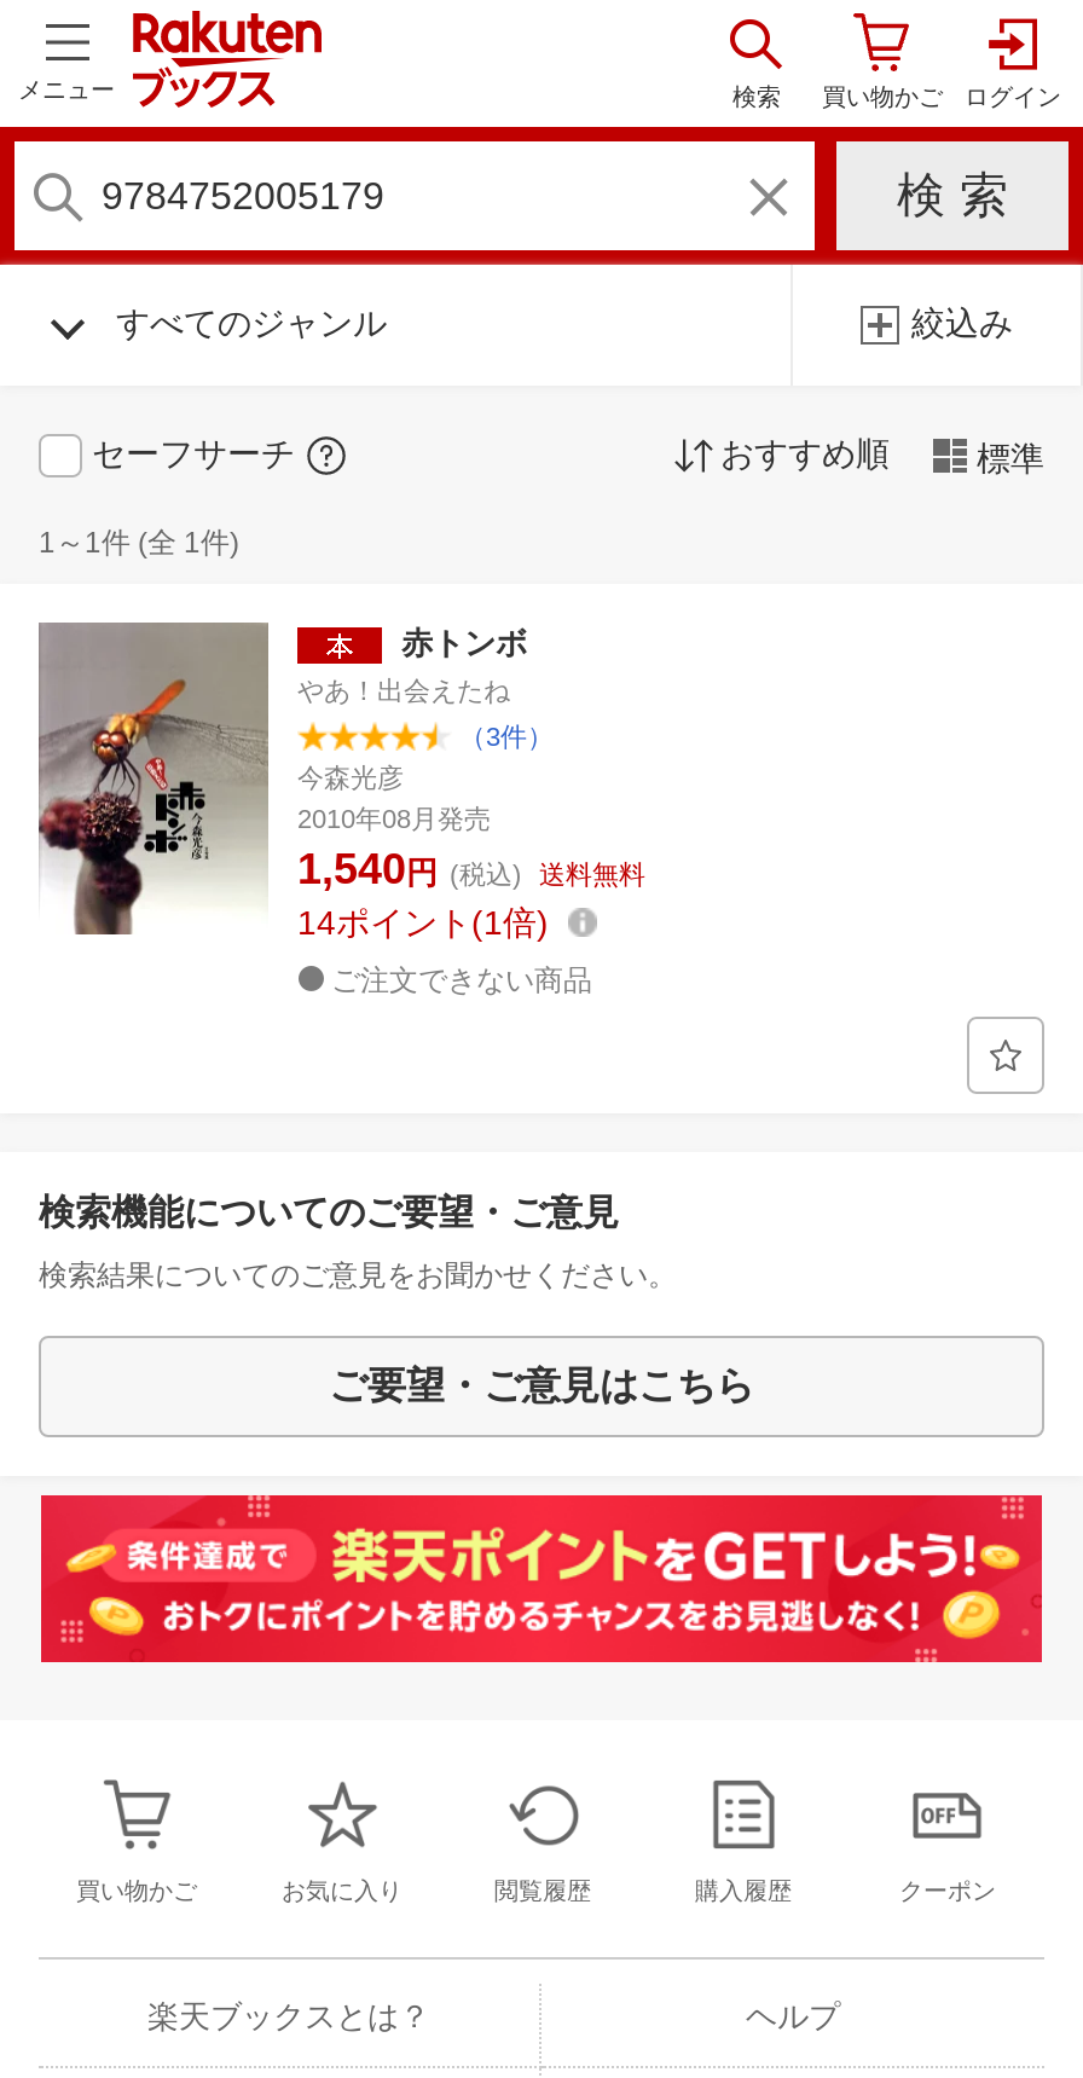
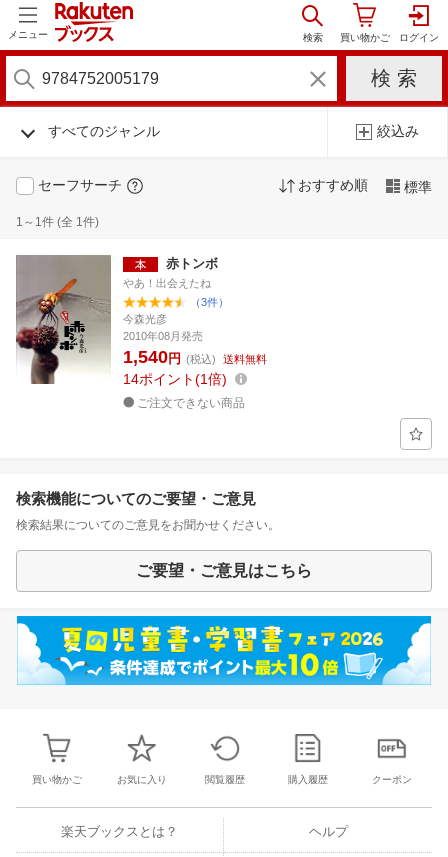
- [image]
+ [image]
